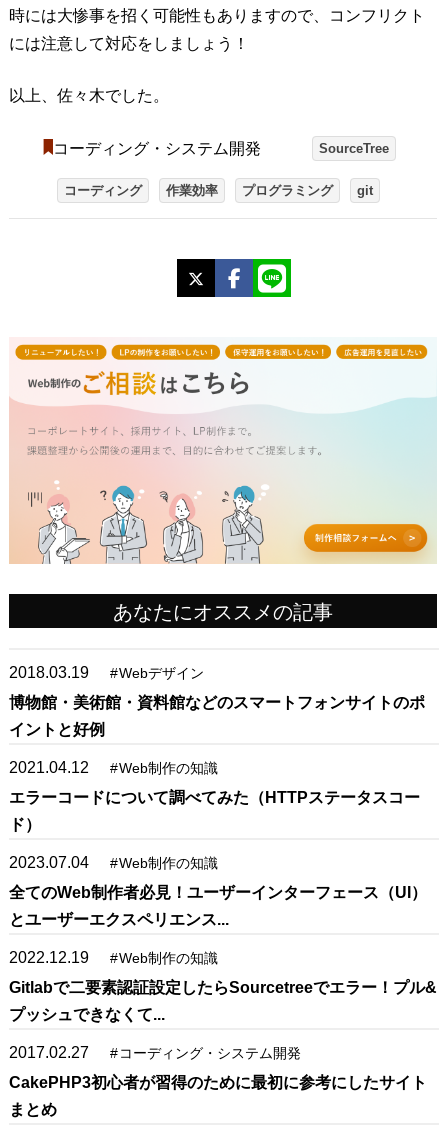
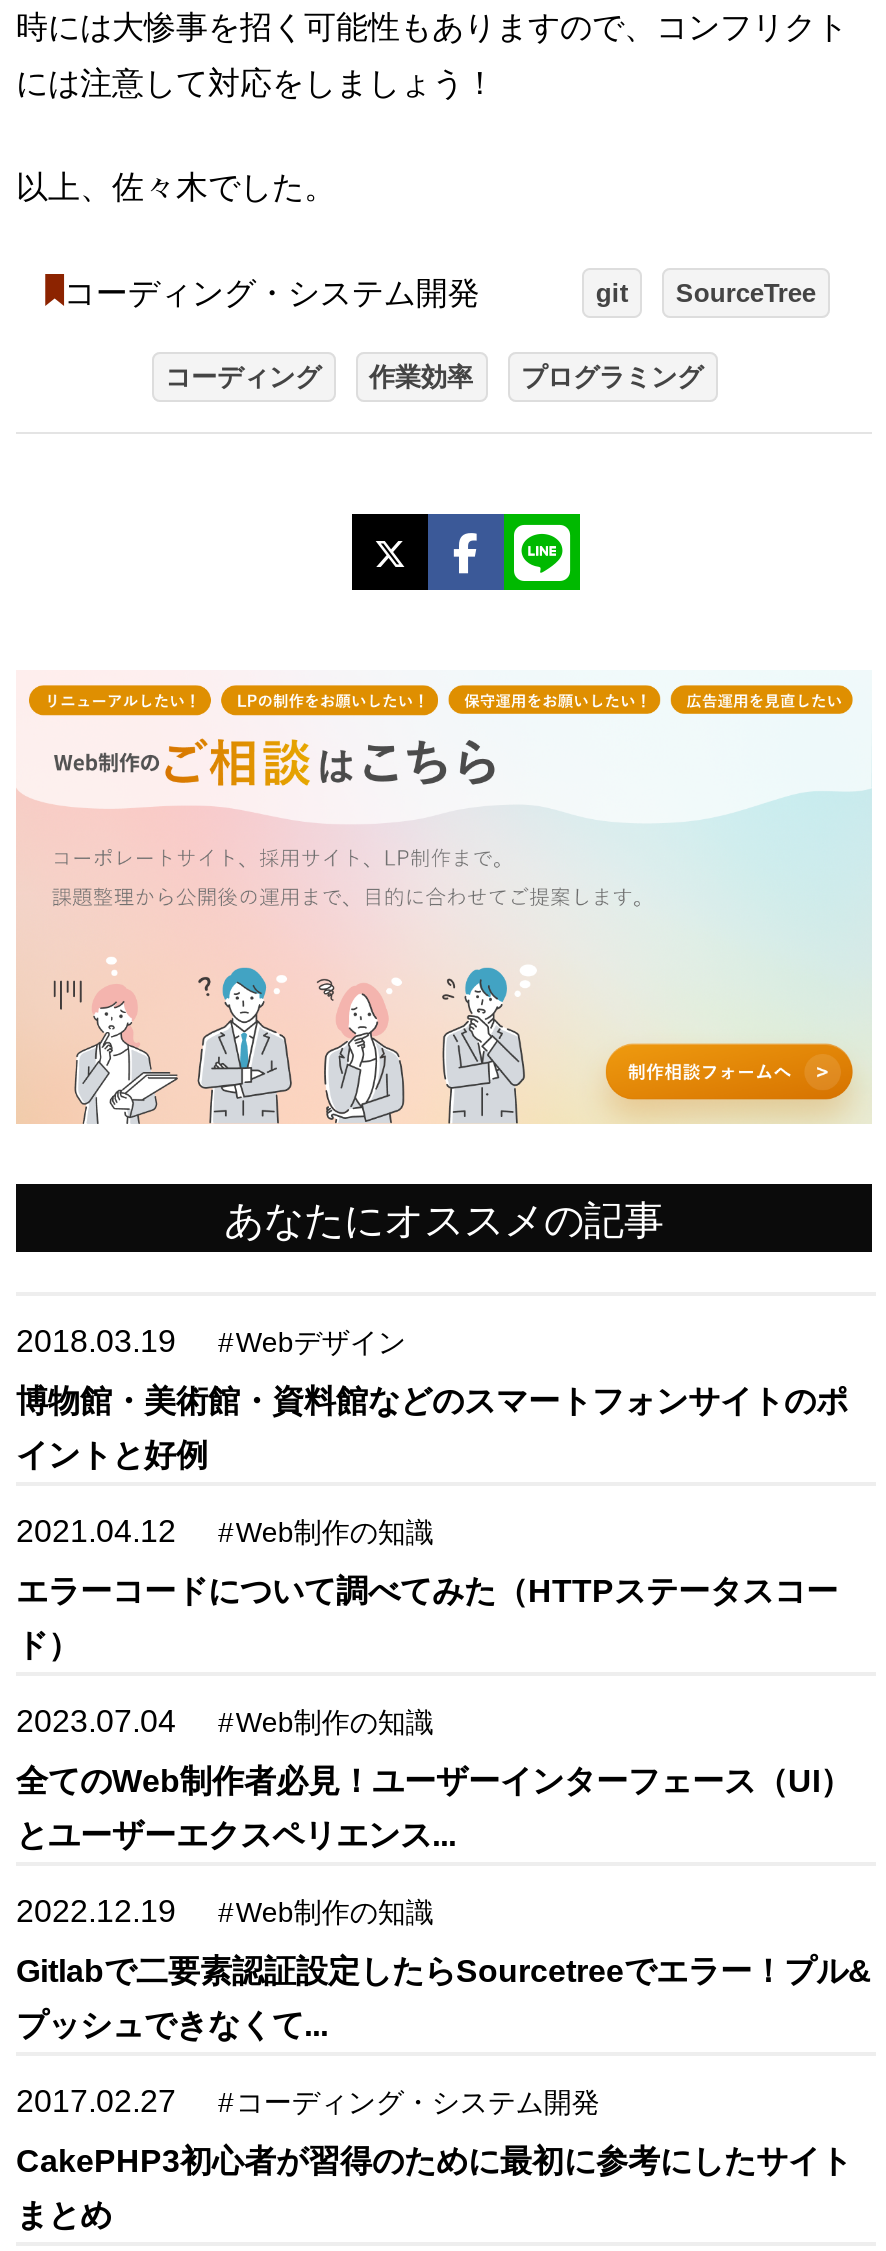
moved up: git
